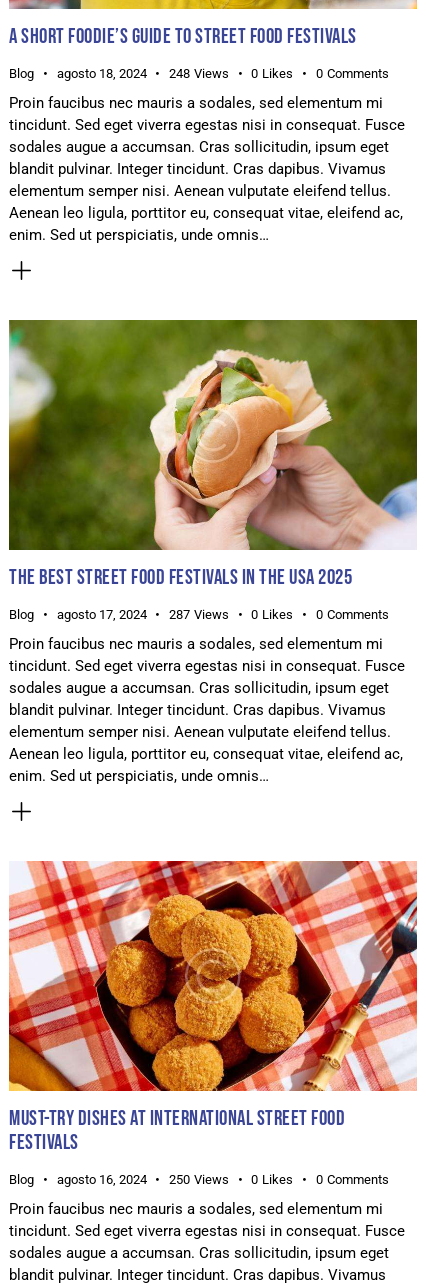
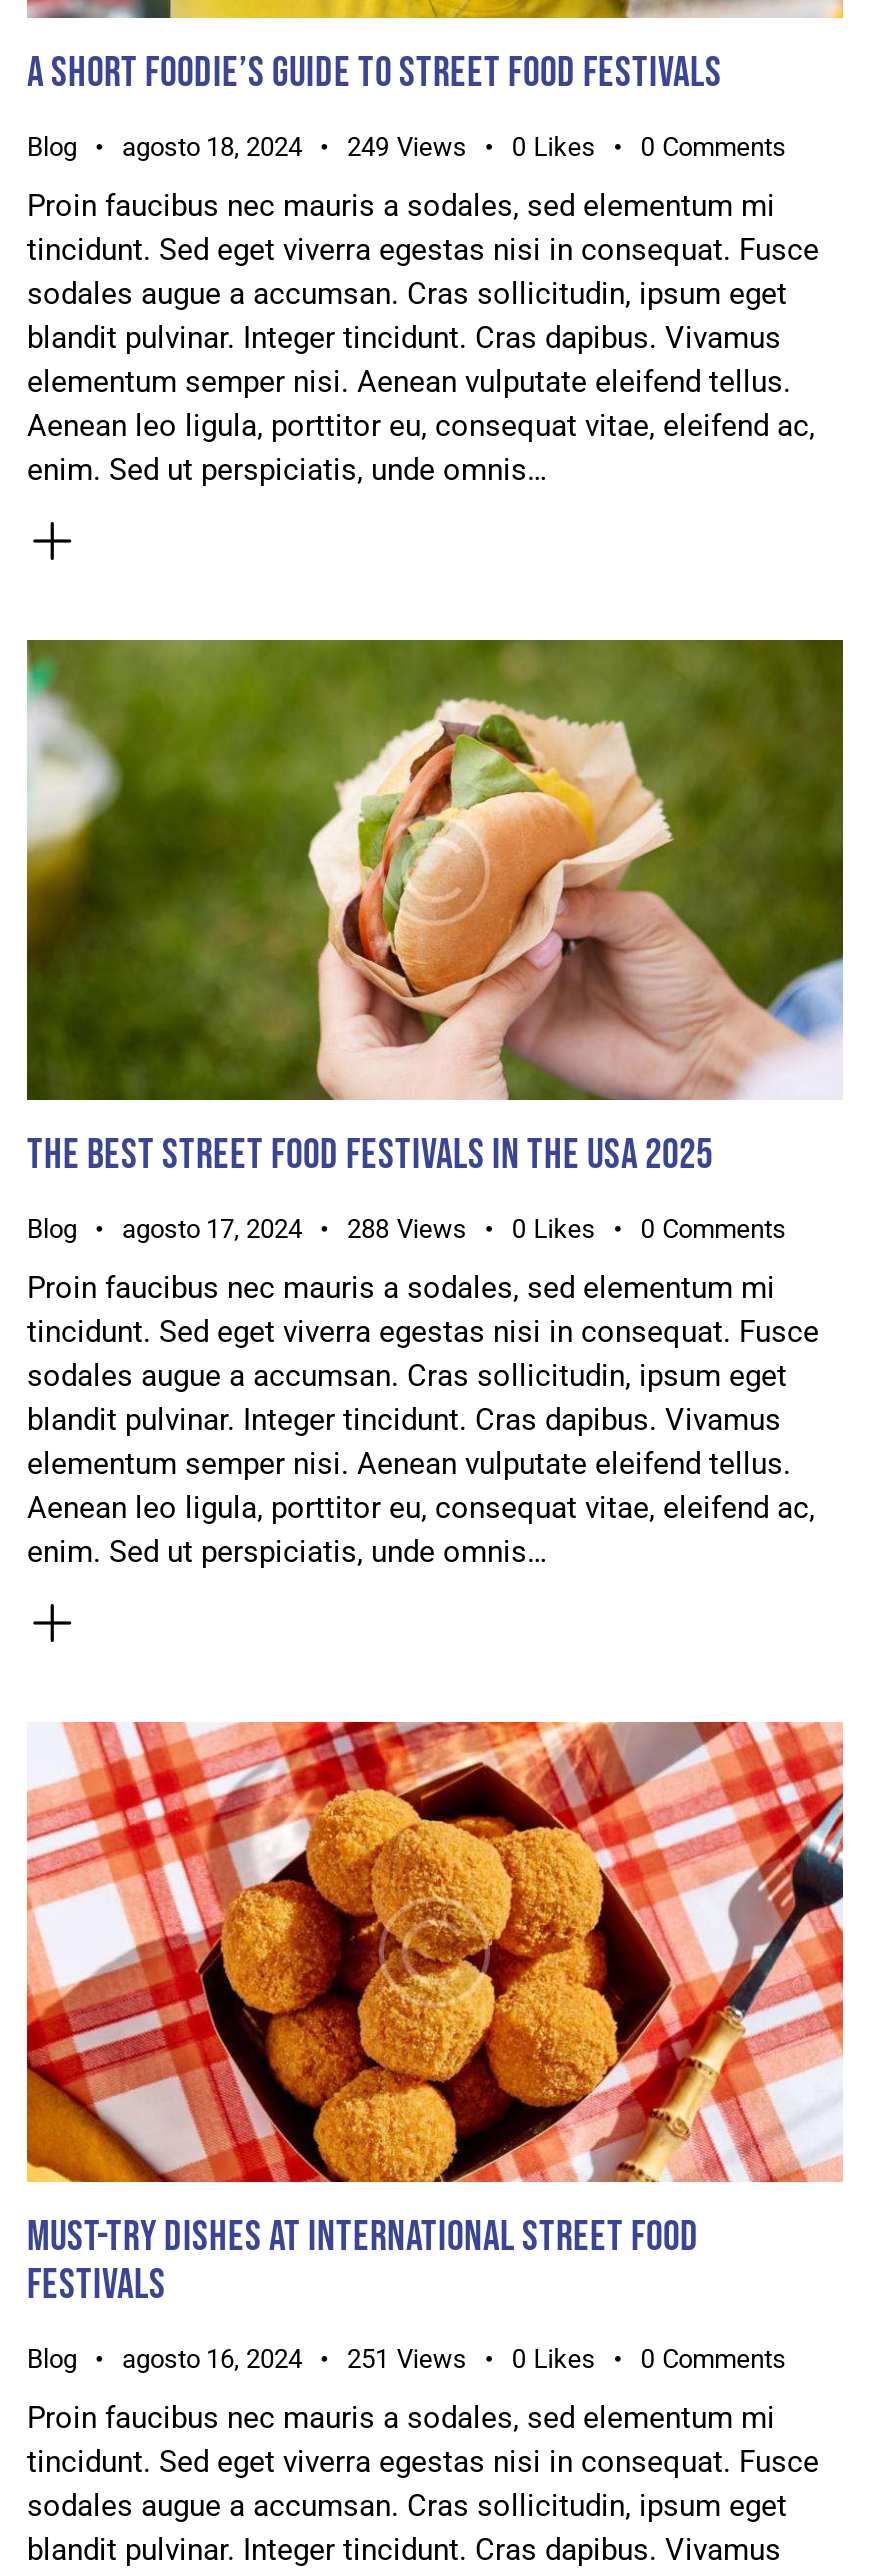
- Blog agosto 18, 2024 248 Views 0 Likes 0 Comments
+ Blog agosto 18, 2024 249 Views 0 Likes 0 Comments

- Blog agosto 17, 2024 287 Views 0 Likes 0 Comments
+ Blog agosto 17, 2024 288 Views 0 Likes 0 Comments

- Blog agosto 16, 2024 250 Views 0 Likes 0 Comments
+ Blog agosto 16, 2024 251 Views 0 Likes 0 Comments
